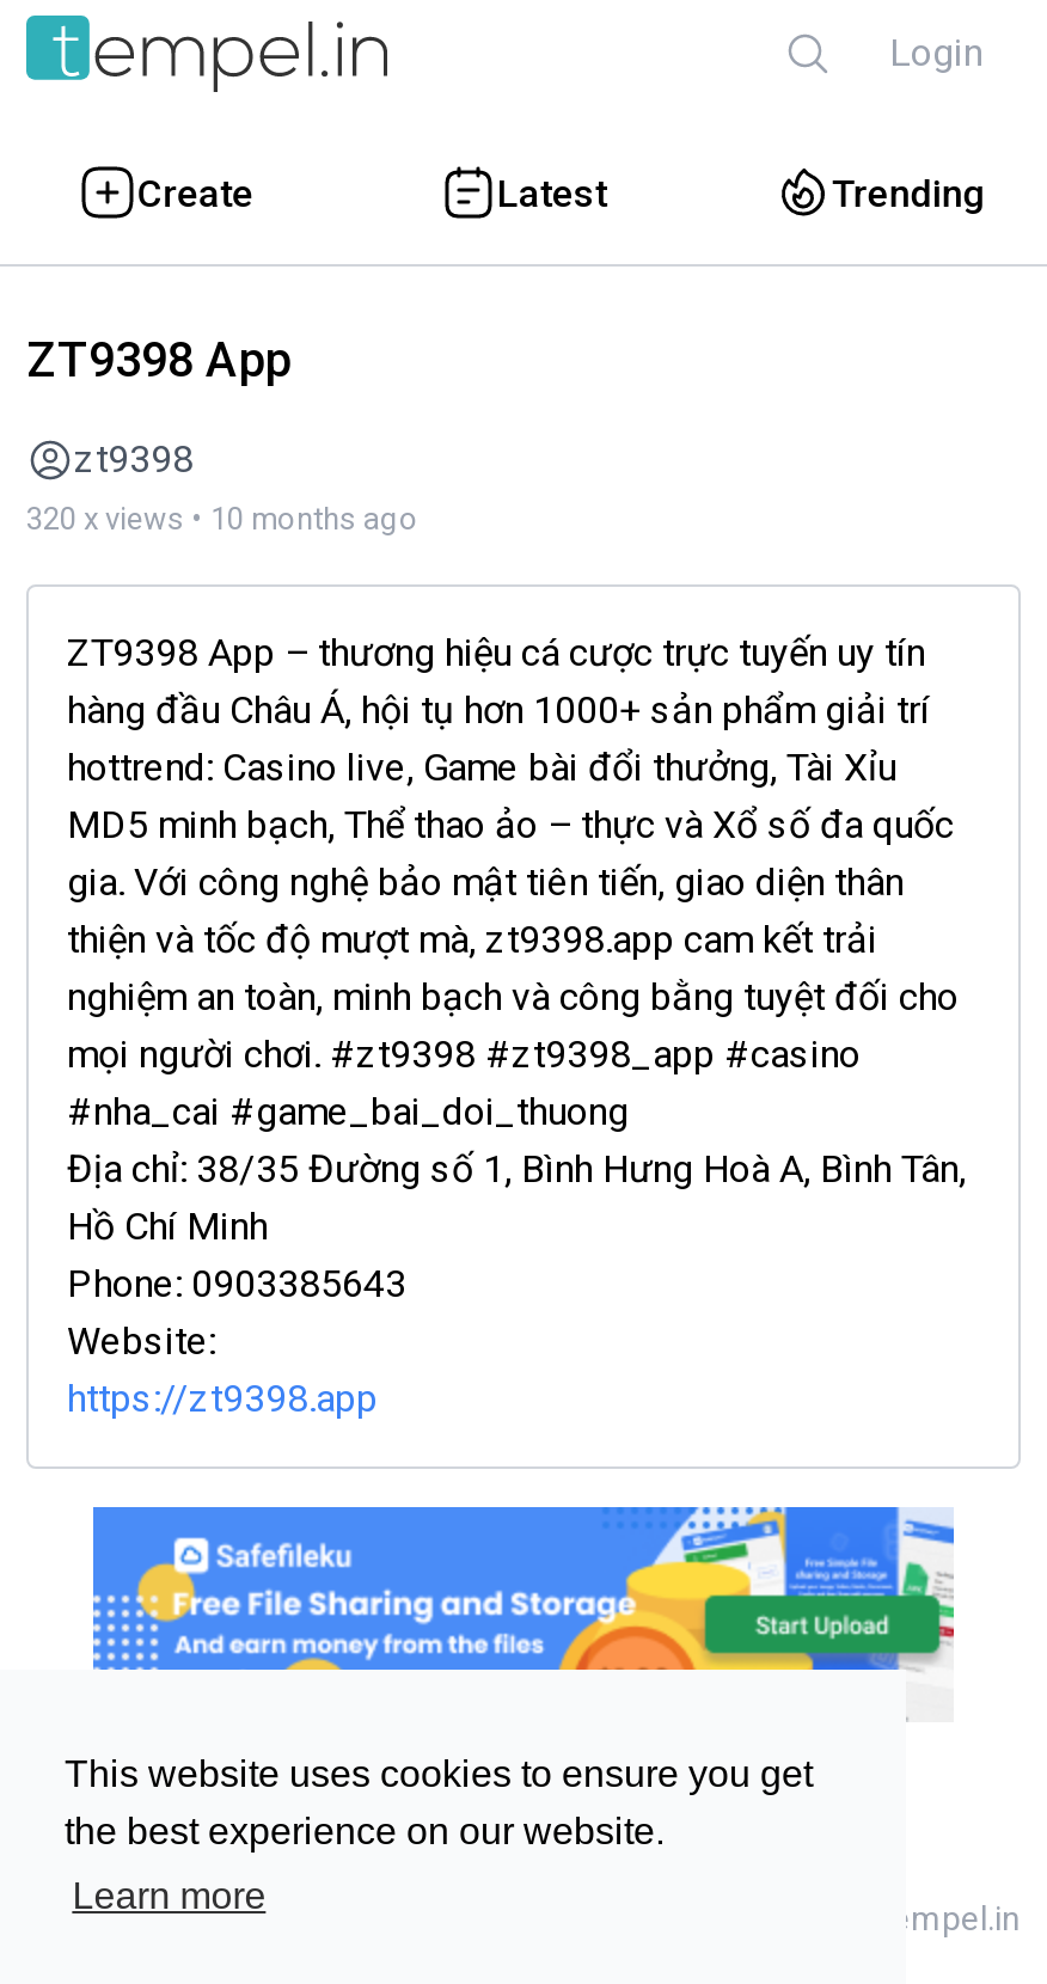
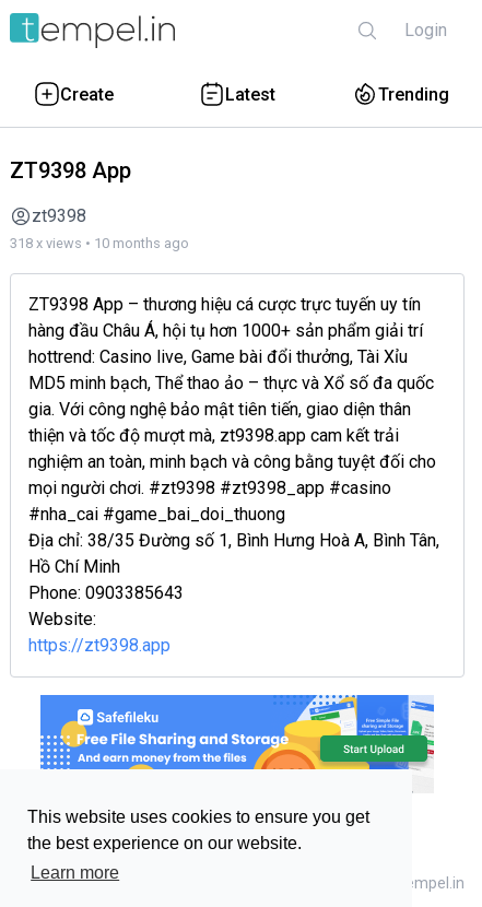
- 320 x views • 10 months ago
+ 318 x views • 10 months ago
